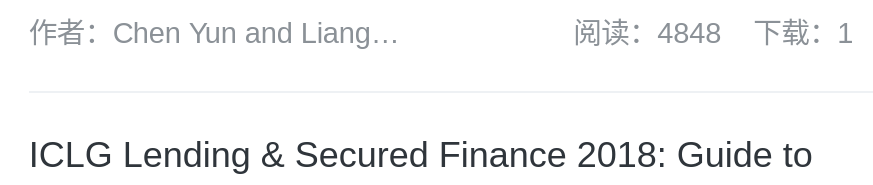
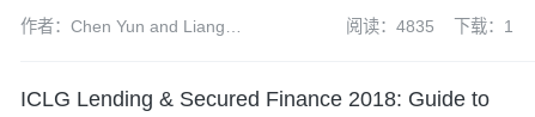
- 阅读：4848 下载：1
+ 阅读：4835 下载：1
